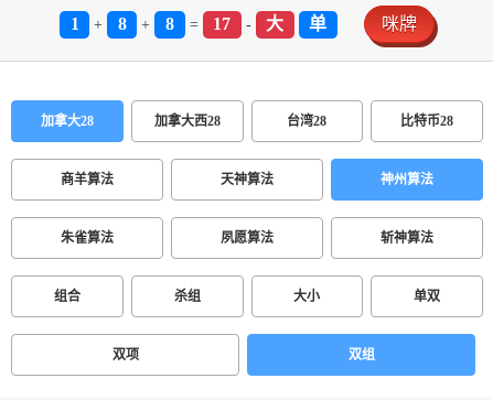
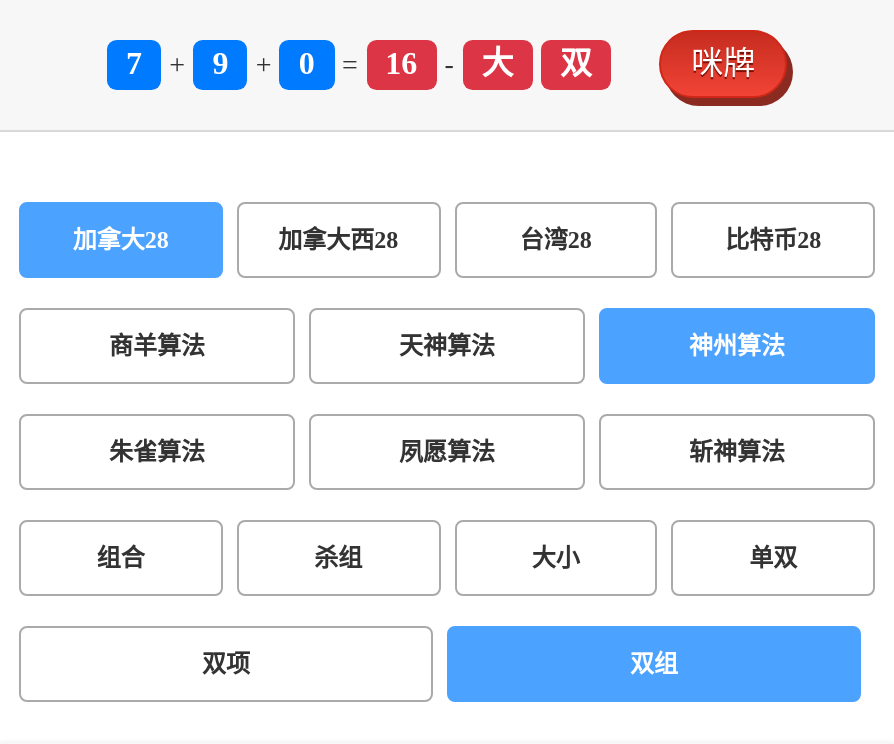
- 1
+ 7

- 8
+ 9

- 8
+ 0

- 17
+ 16

- 单
+ 双
